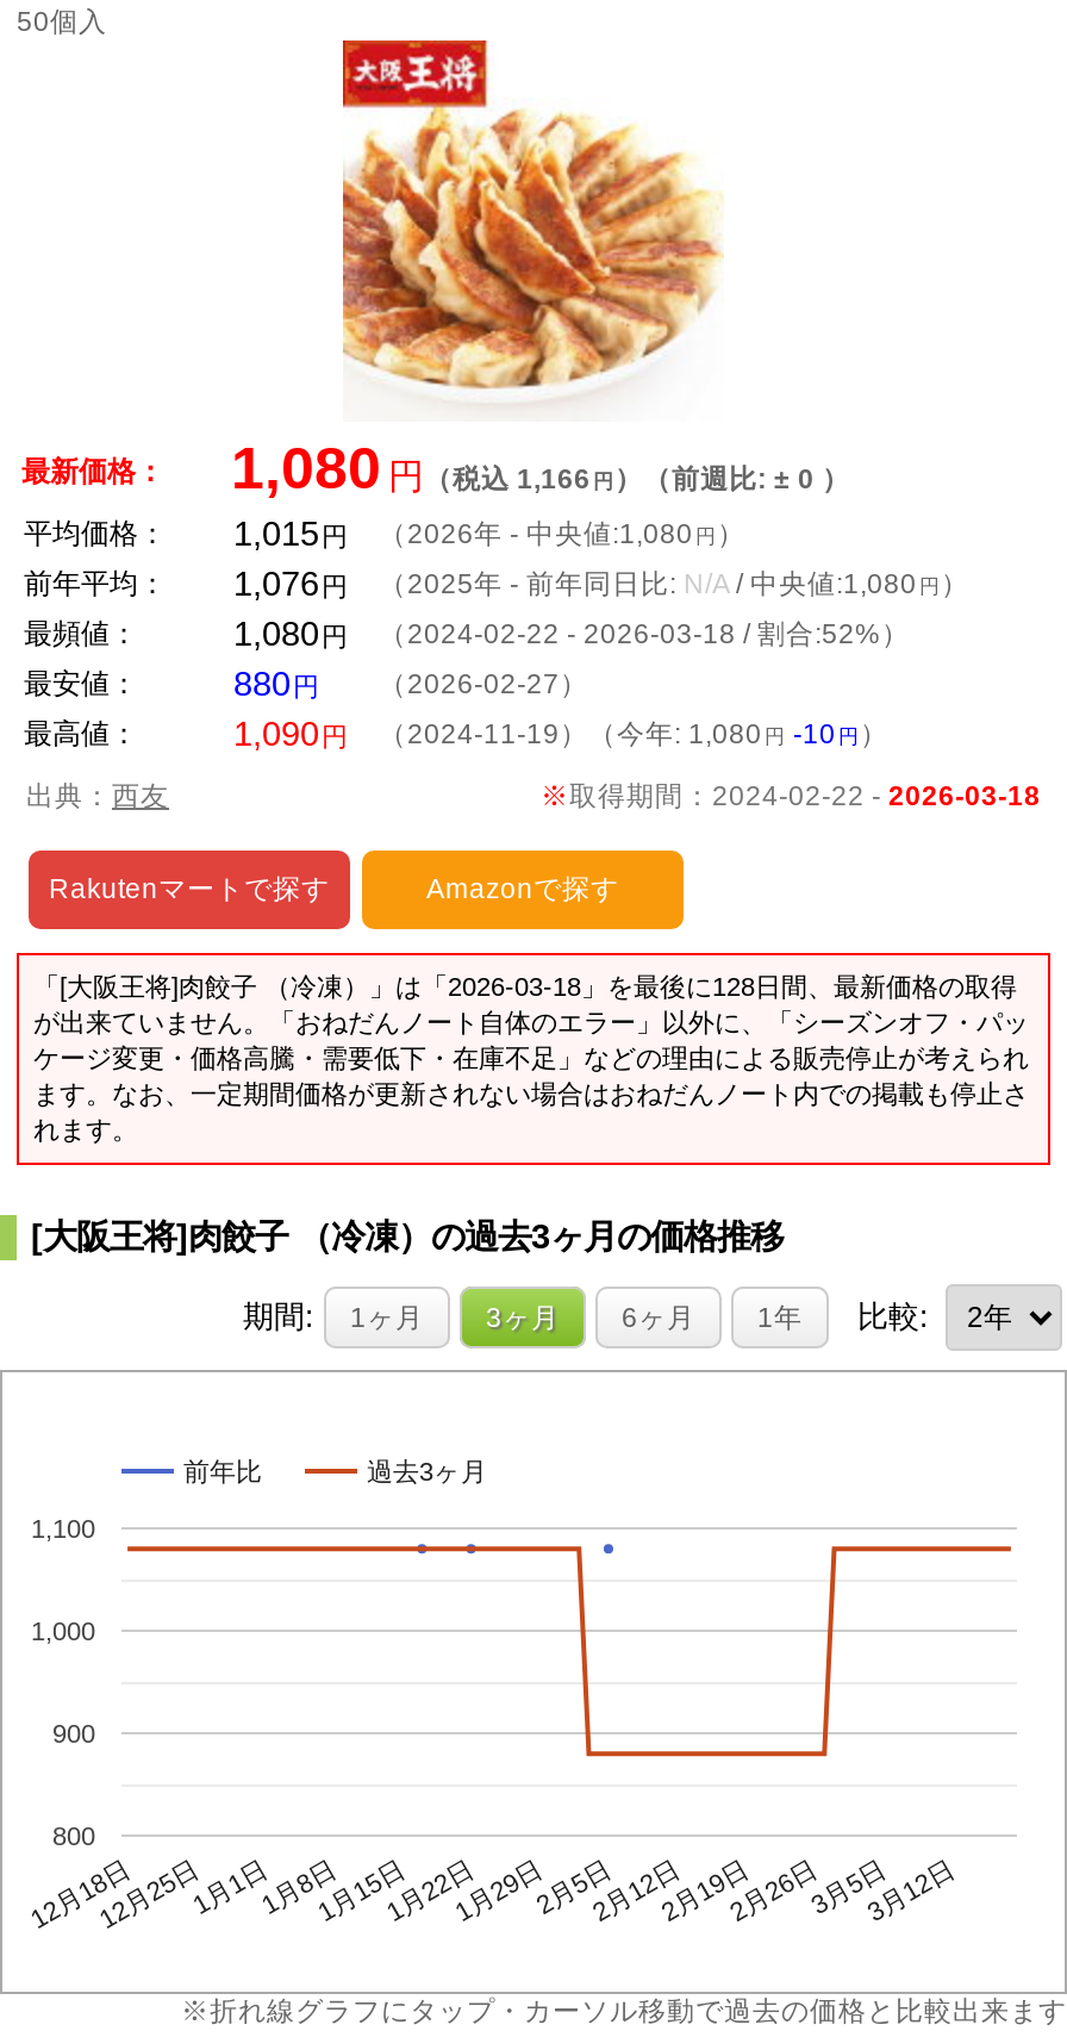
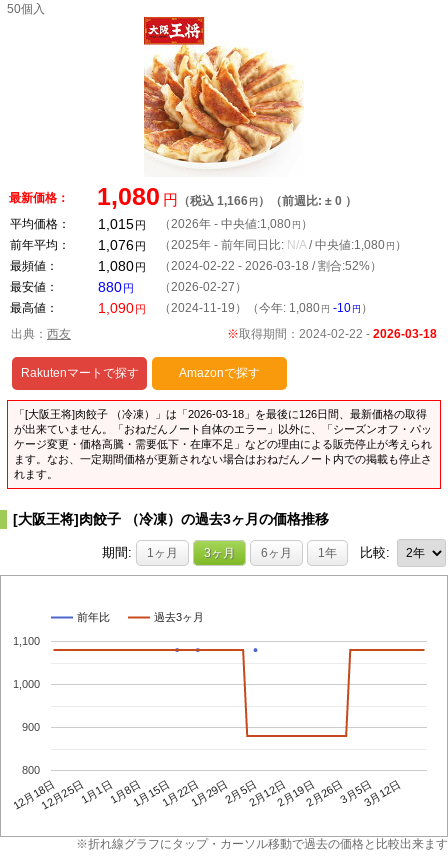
- 「[大阪王将]肉餃子 （冷凍）」は「2026-03-18」を最後に128日間、最新価格の取得
+ 「[大阪王将]肉餃子 （冷凍）」は「2026-03-18」を最後に126日間、最新価格の取得
